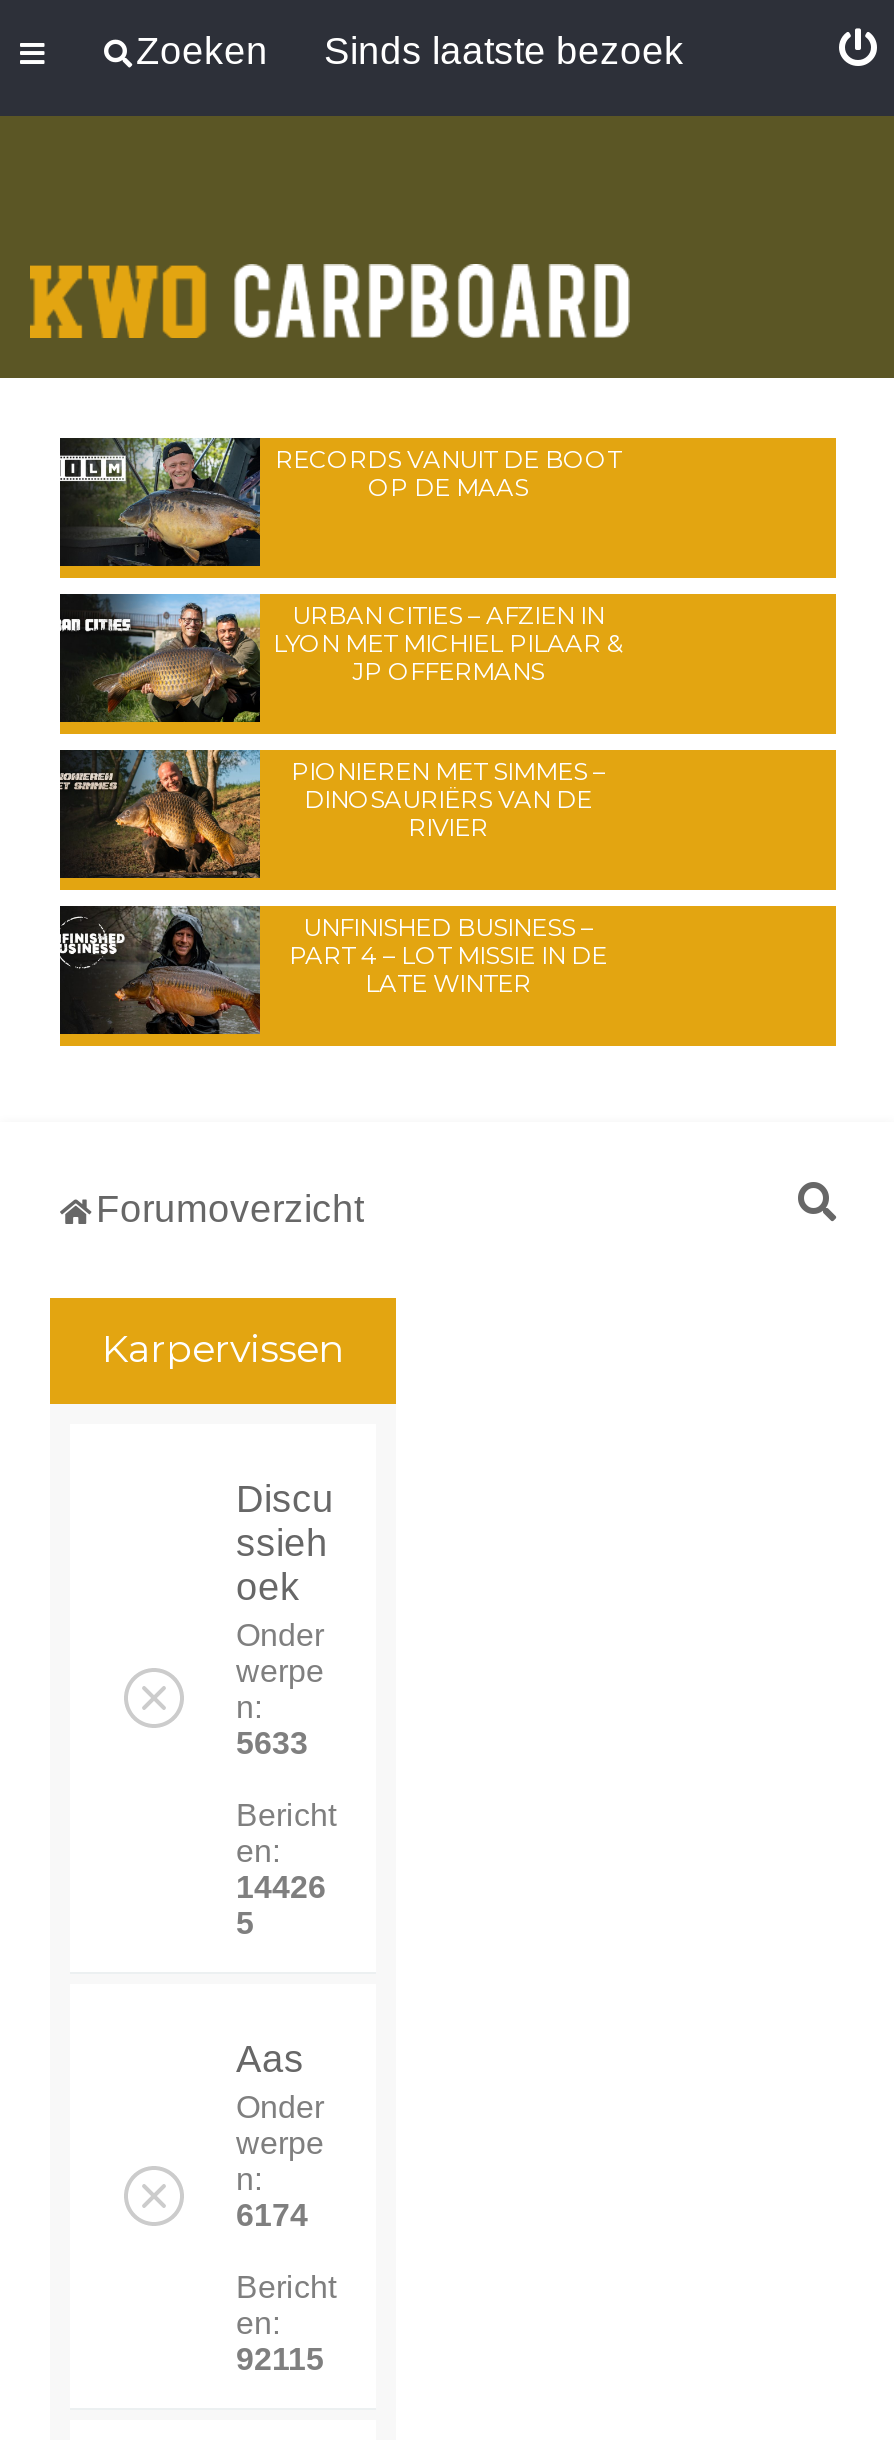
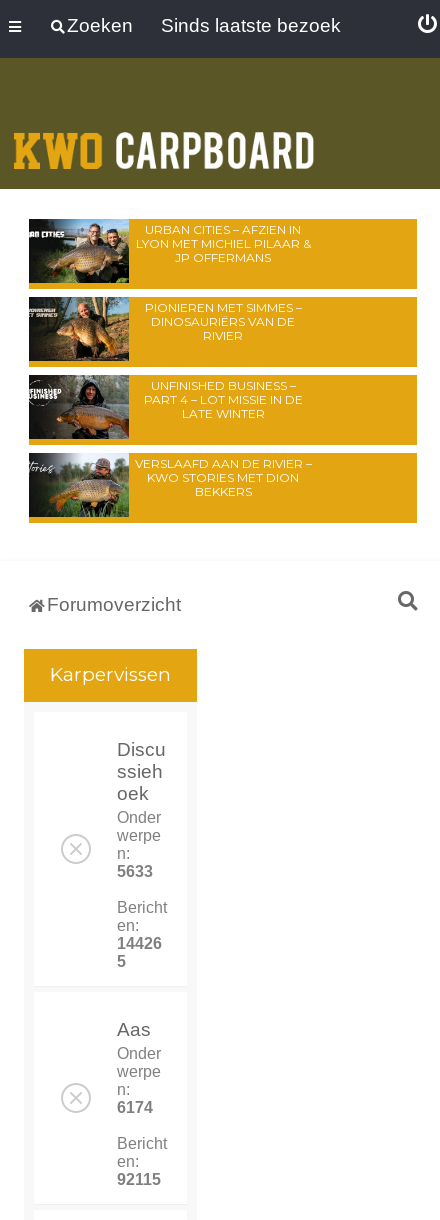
- [image]
- RECORDS VANUIT DE BOOT
- OP DE MAAS

moved up: [image] | URBAN CITIES – AFZIEN IN | LYON MET MICHIEL PILAAR & | ... | PART 4 – LOT MISSIE IN DE | LATE WINTER

+ [image]
+ VERSLAAFD AAN DE RIVIER –
+ KWO STORIES MET DION
+ BEKKERS
